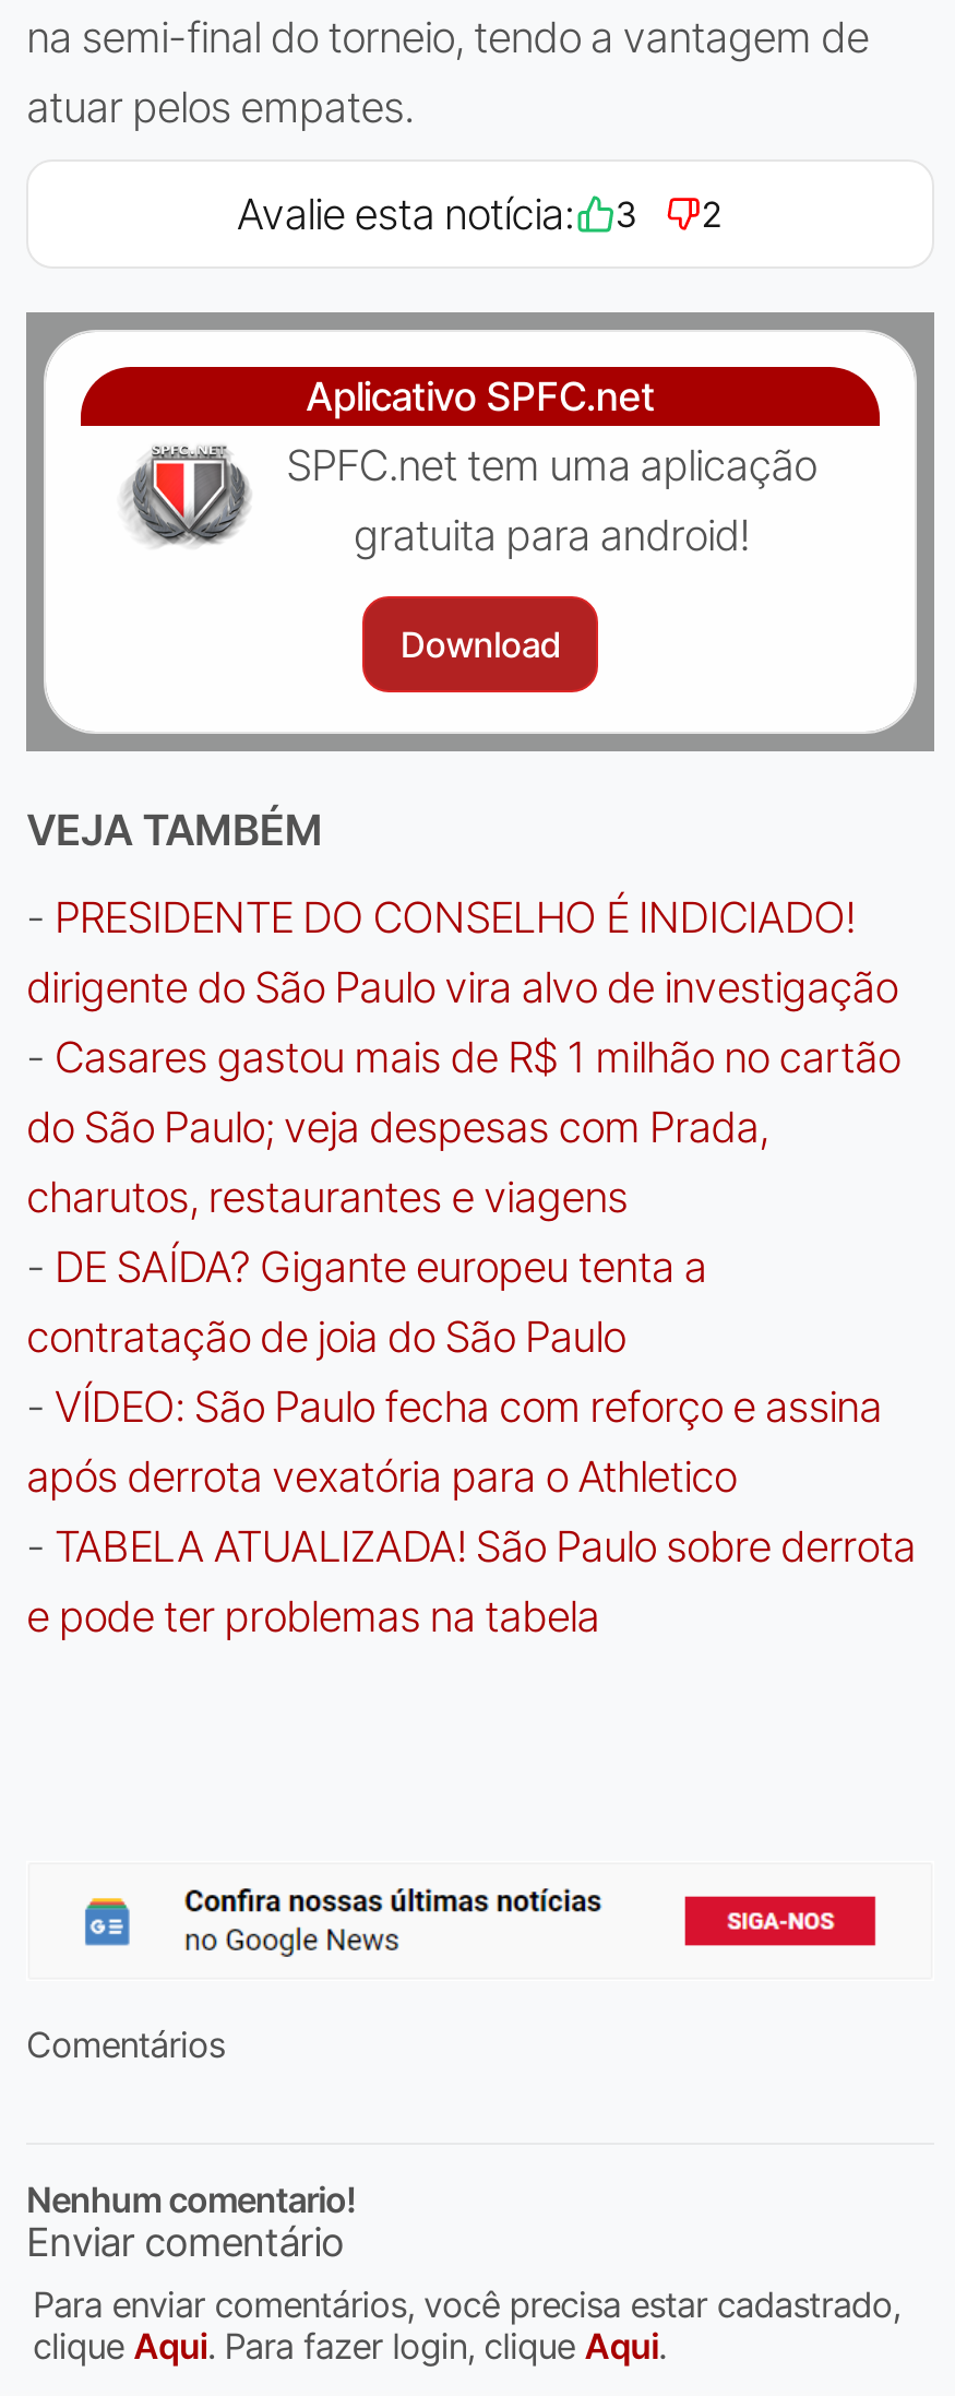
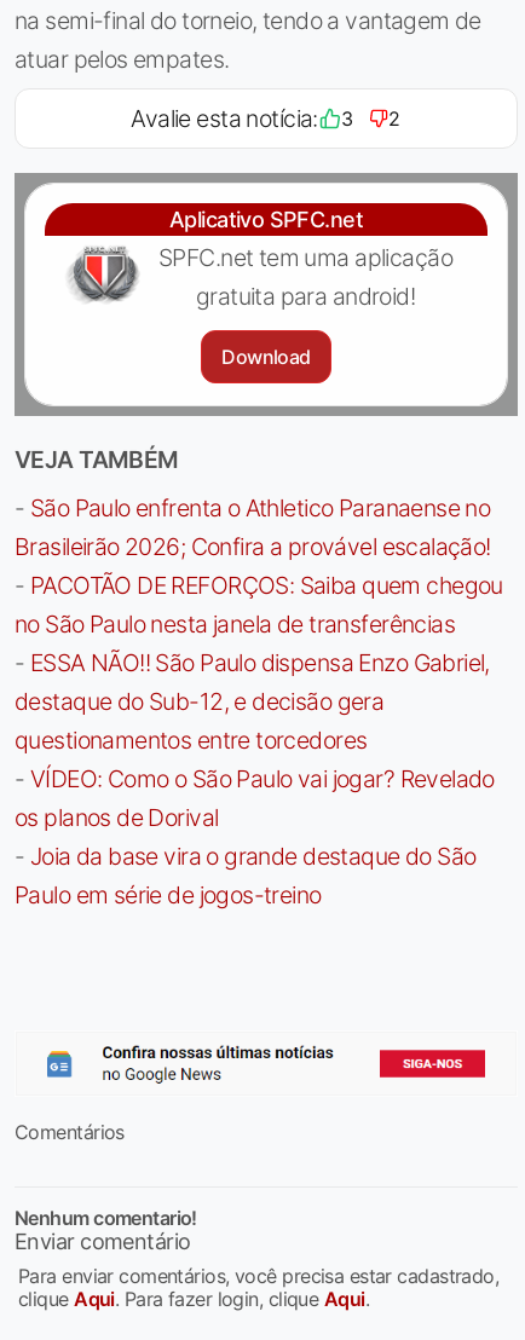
- - PRESIDENTE DO CONSELHO É INDICIADO!
- dirigente do São Paulo vira alvo de investigação
- - Casares gastou mais de R$ 1 milhão no cartão
- do São Paulo; veja despesas com Prada,
- charutos, restaurantes e viagens
- - DE SAÍDA? Gigante europeu tenta a
- contratação de joia do São Paulo
- - VÍDEO: São Paulo fecha com reforço e assina
- após derrota vexatória para o Athletico
- - TABELA ATUALIZADA! São Paulo sobre derrota
- e pode ter problemas na tabela
+ - São Paulo enfrenta o Athletico Paranaense no
+ Brasileirão 2026; Confira a provável escalação!
+ - PACOTÃO DE REFORÇOS: Saiba quem chegou
+ no São Paulo nesta janela de transferências
+ - ESSA NÃO!! São Paulo dispensa Enzo Gabriel,
+ destaque do Sub-12, e decisão gera
+ questionamentos entre torcedores
+ - VÍDEO: Como o São Paulo vai jogar? Revelado
+ os planos de Dorival
+ - Joia da base vira o grande destaque do São
+ Paulo em série de jogos-treino
